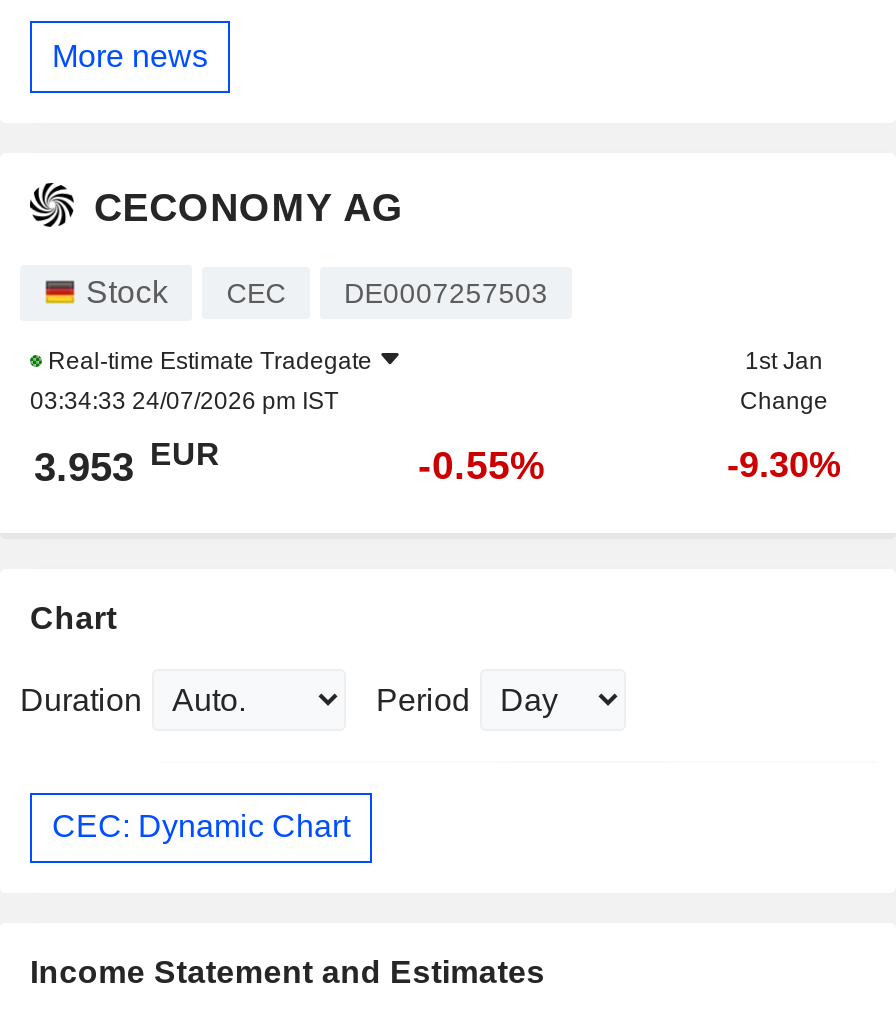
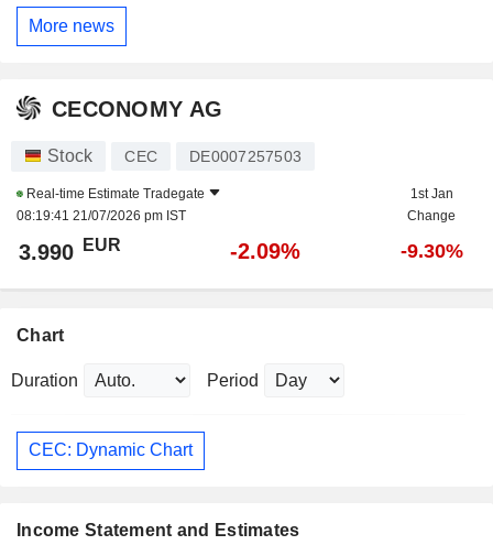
- 03:34:33 24/07/2026 pm IST
+ 08:19:41 21/07/2026 pm IST

- 3.953 EUR
+ 3.990 EUR

- -0.55%
+ -2.09%
